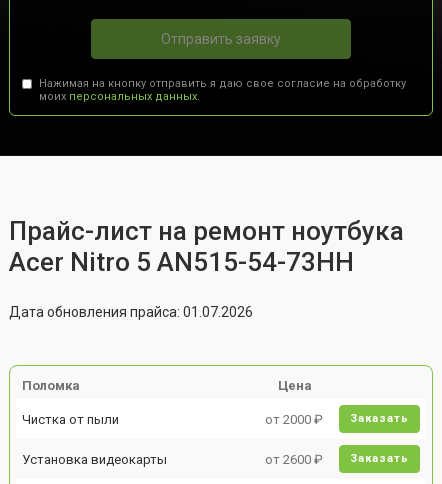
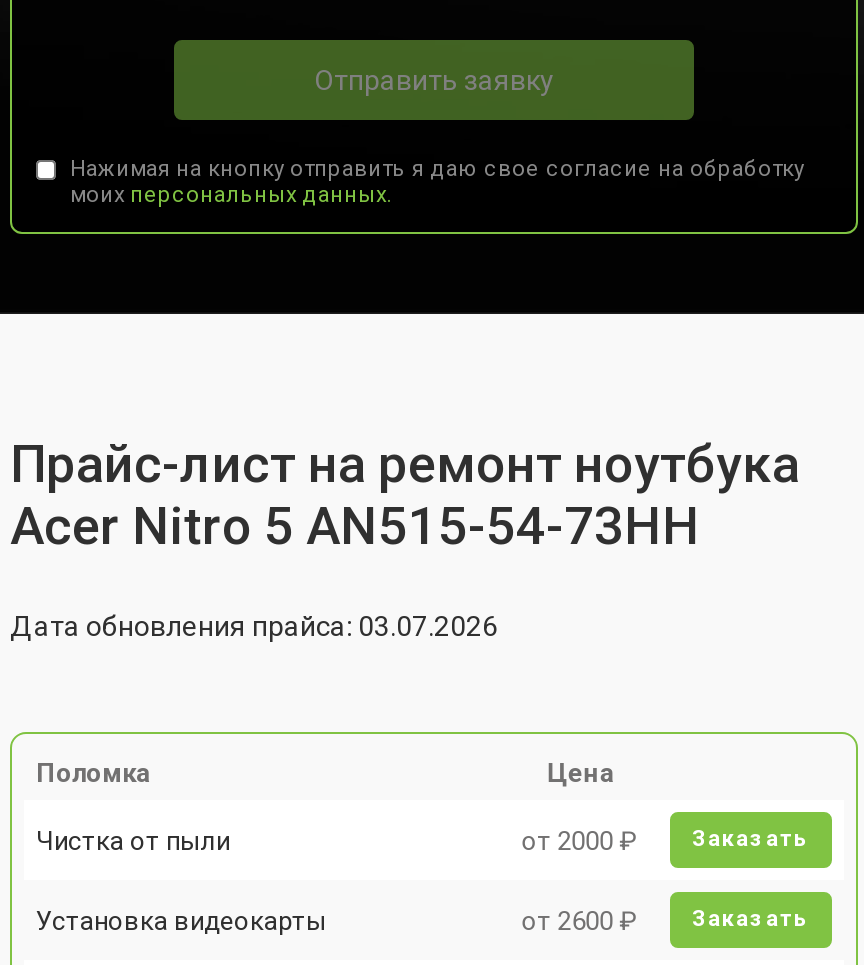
- Дата обновления прайса: 01.07.2026
+ Дата обновления прайса: 03.07.2026
